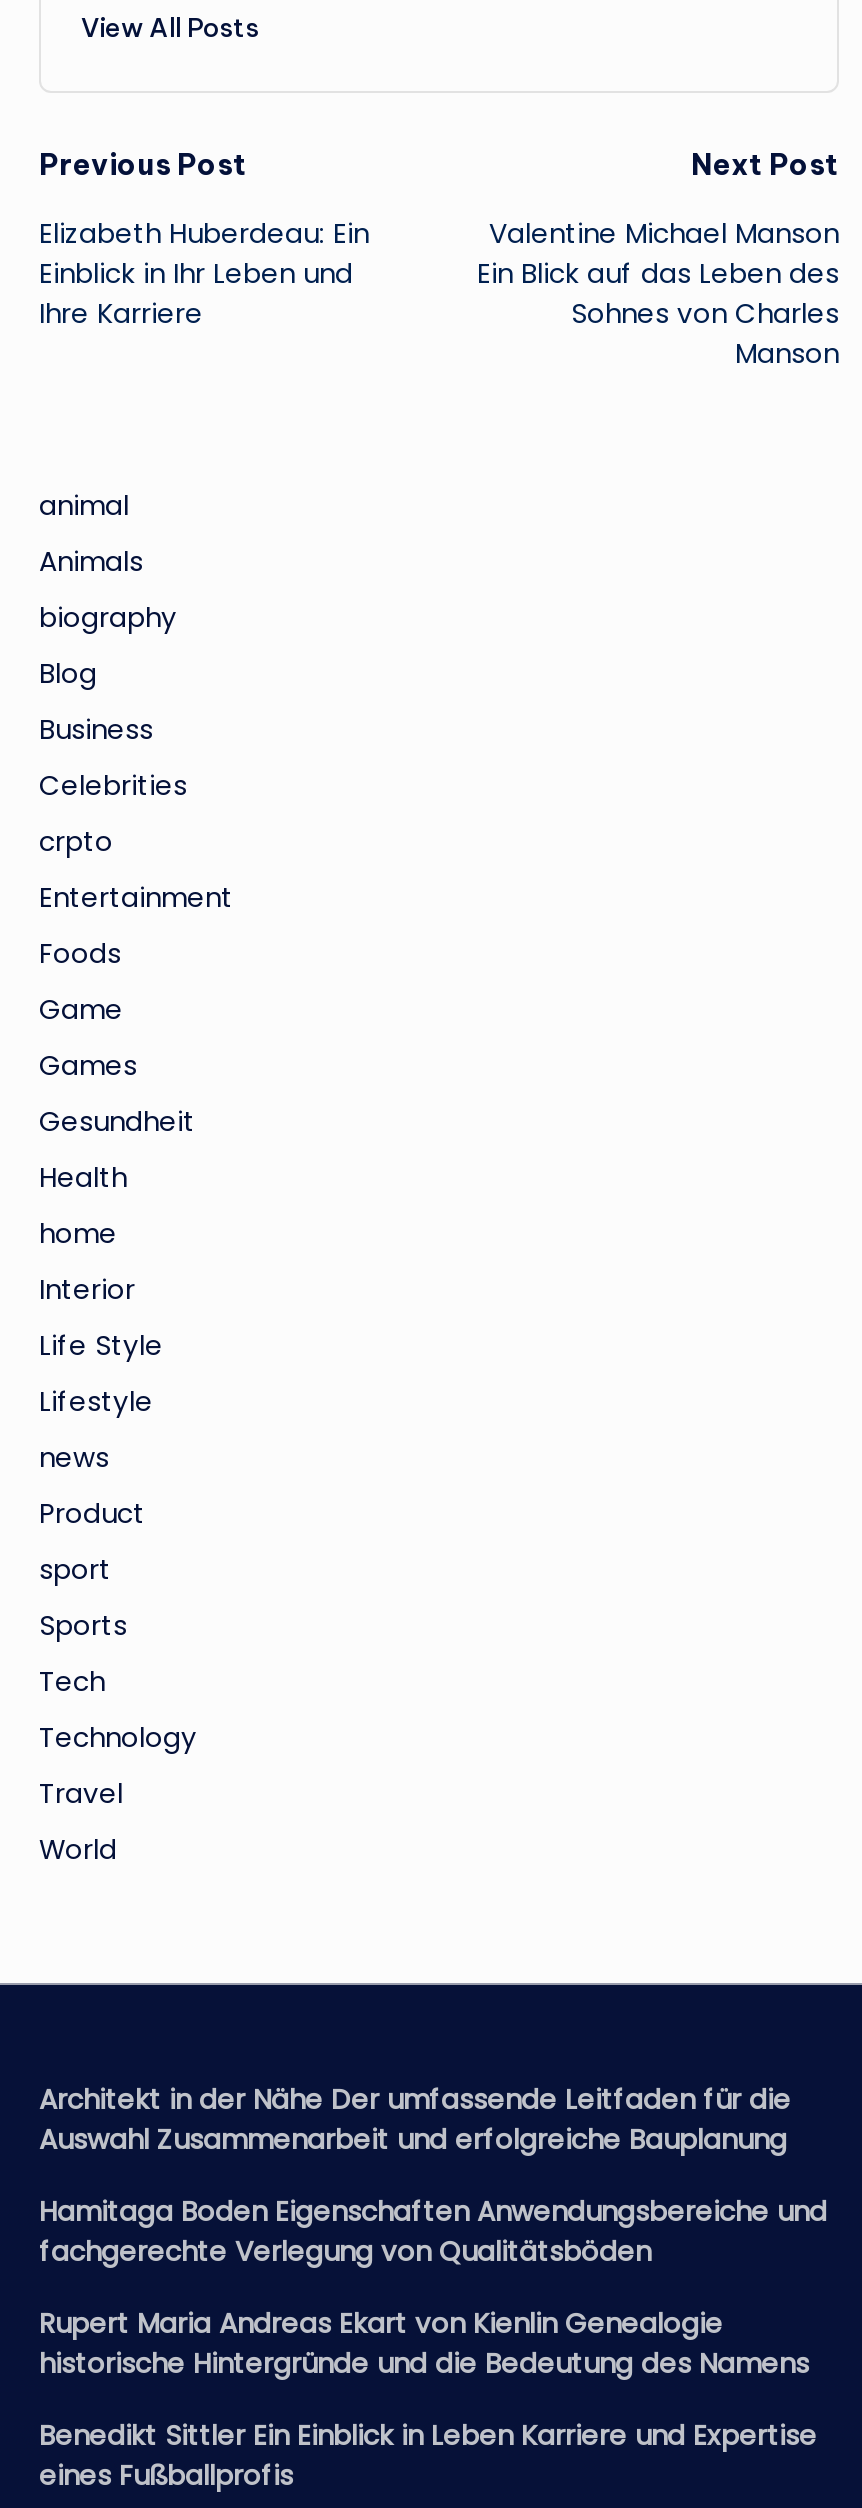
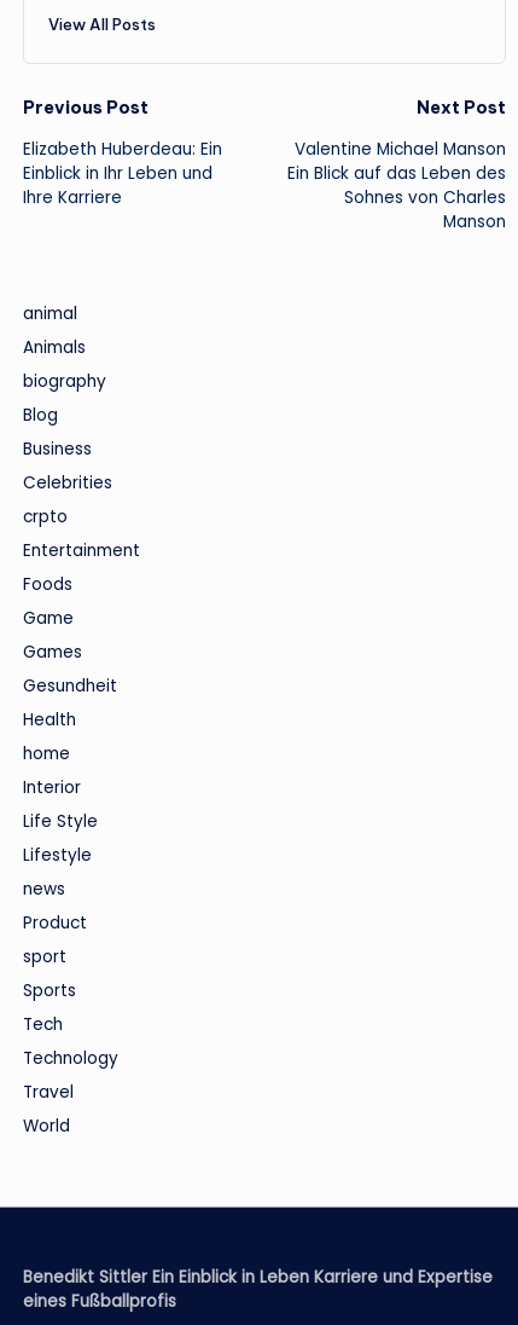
- Architekt in der Nähe Der umfassende Leitfaden für die
- Auswahl Zusammenarbeit und erfolgreiche Bauplanung
- Hamitaga Boden Eigenschaften Anwendungsbereiche und
- fachgerechte Verlegung von Qualitätsböden
- Rupert Maria Andreas Ekart von Kienlin Genealogie
- historische Hintergründe und die Bedeutung des Namens
